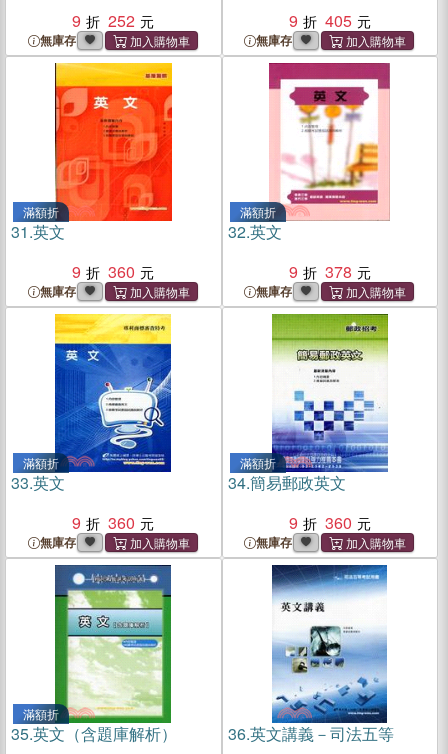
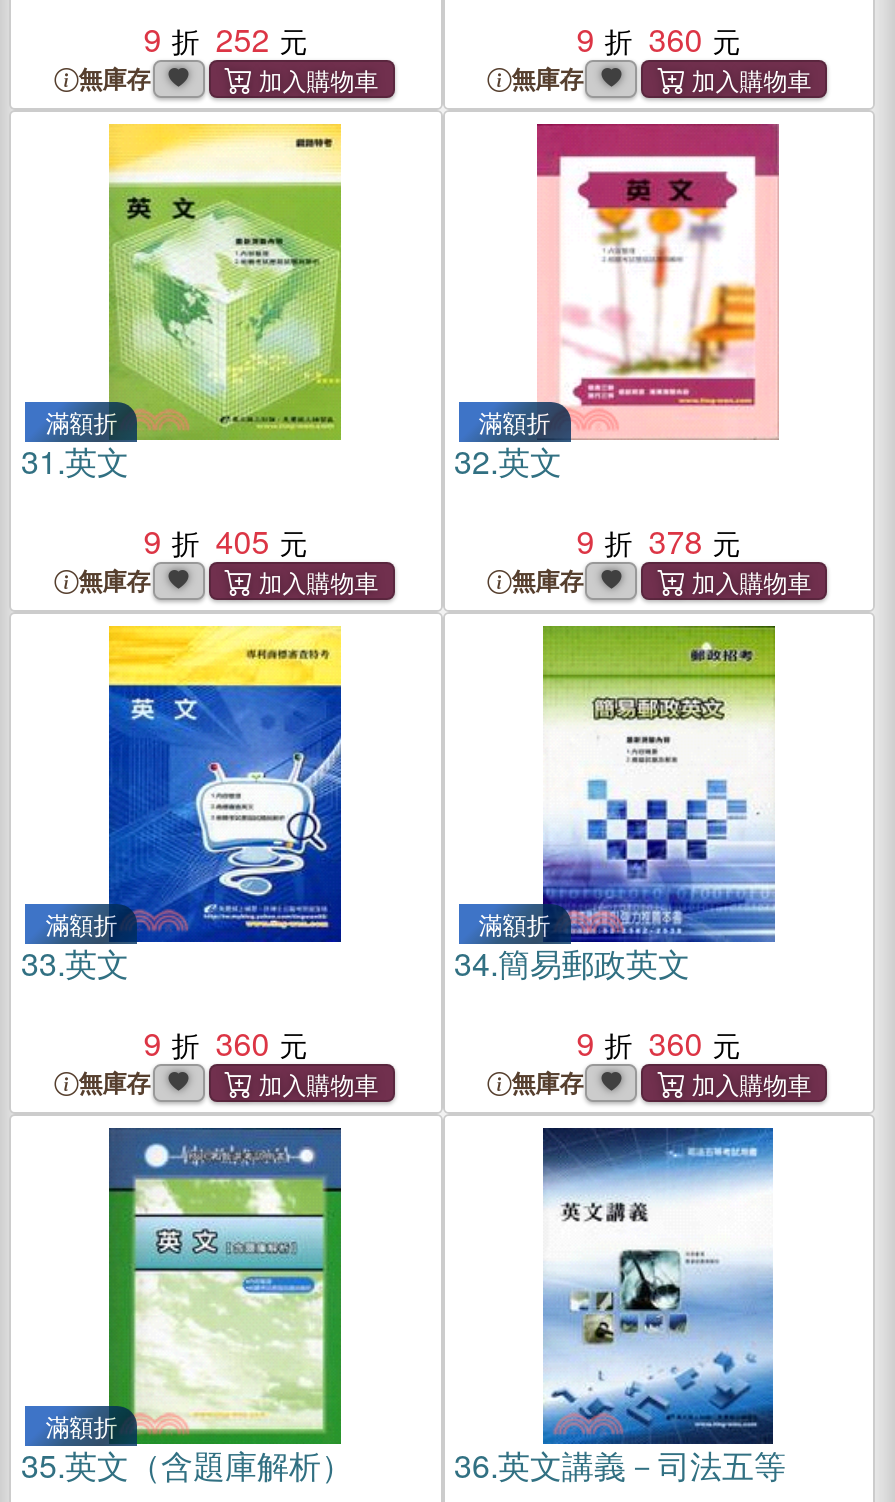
- 9 405
+ 9 360

- [image]
- 9 360
+ [image]
+ 9 405
